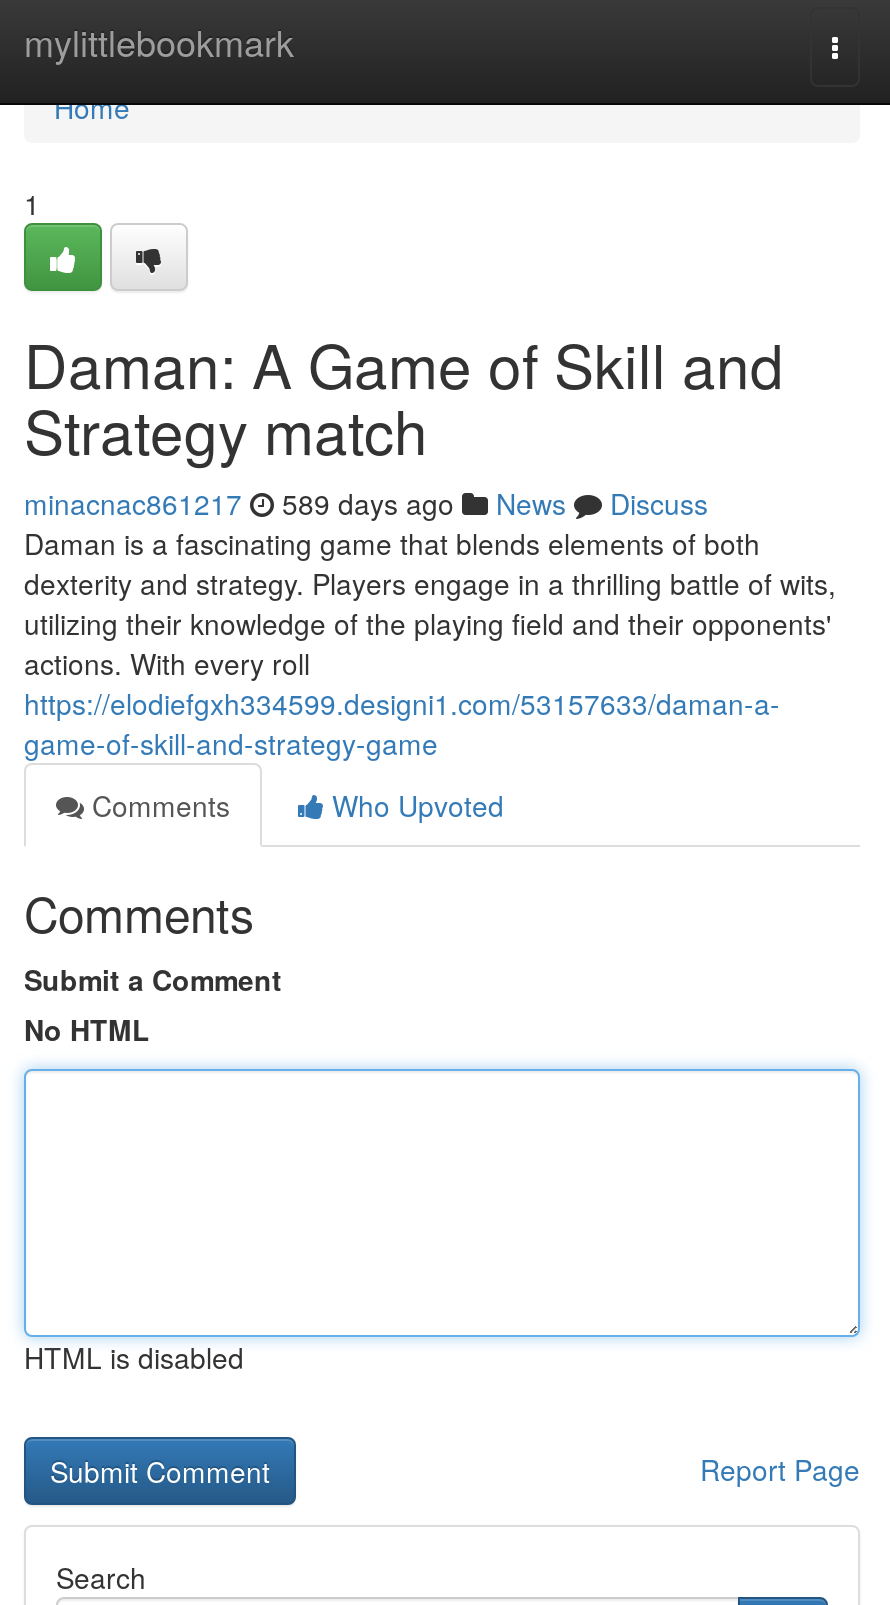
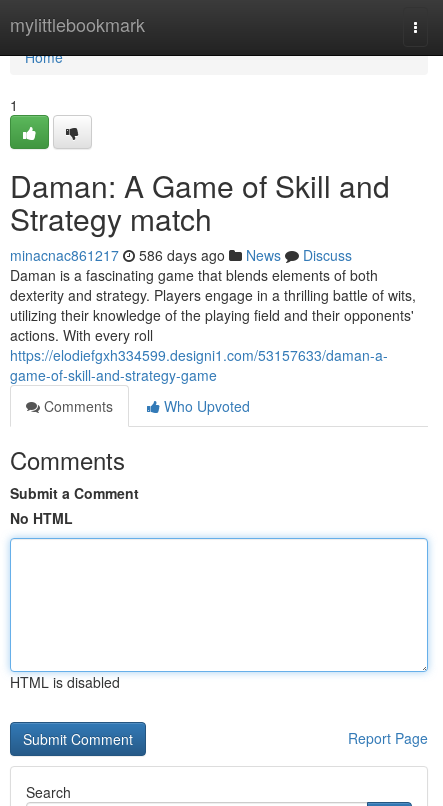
- minacnac861217 589 days ago News Discuss
+ minacnac861217 586 days ago News Discuss
